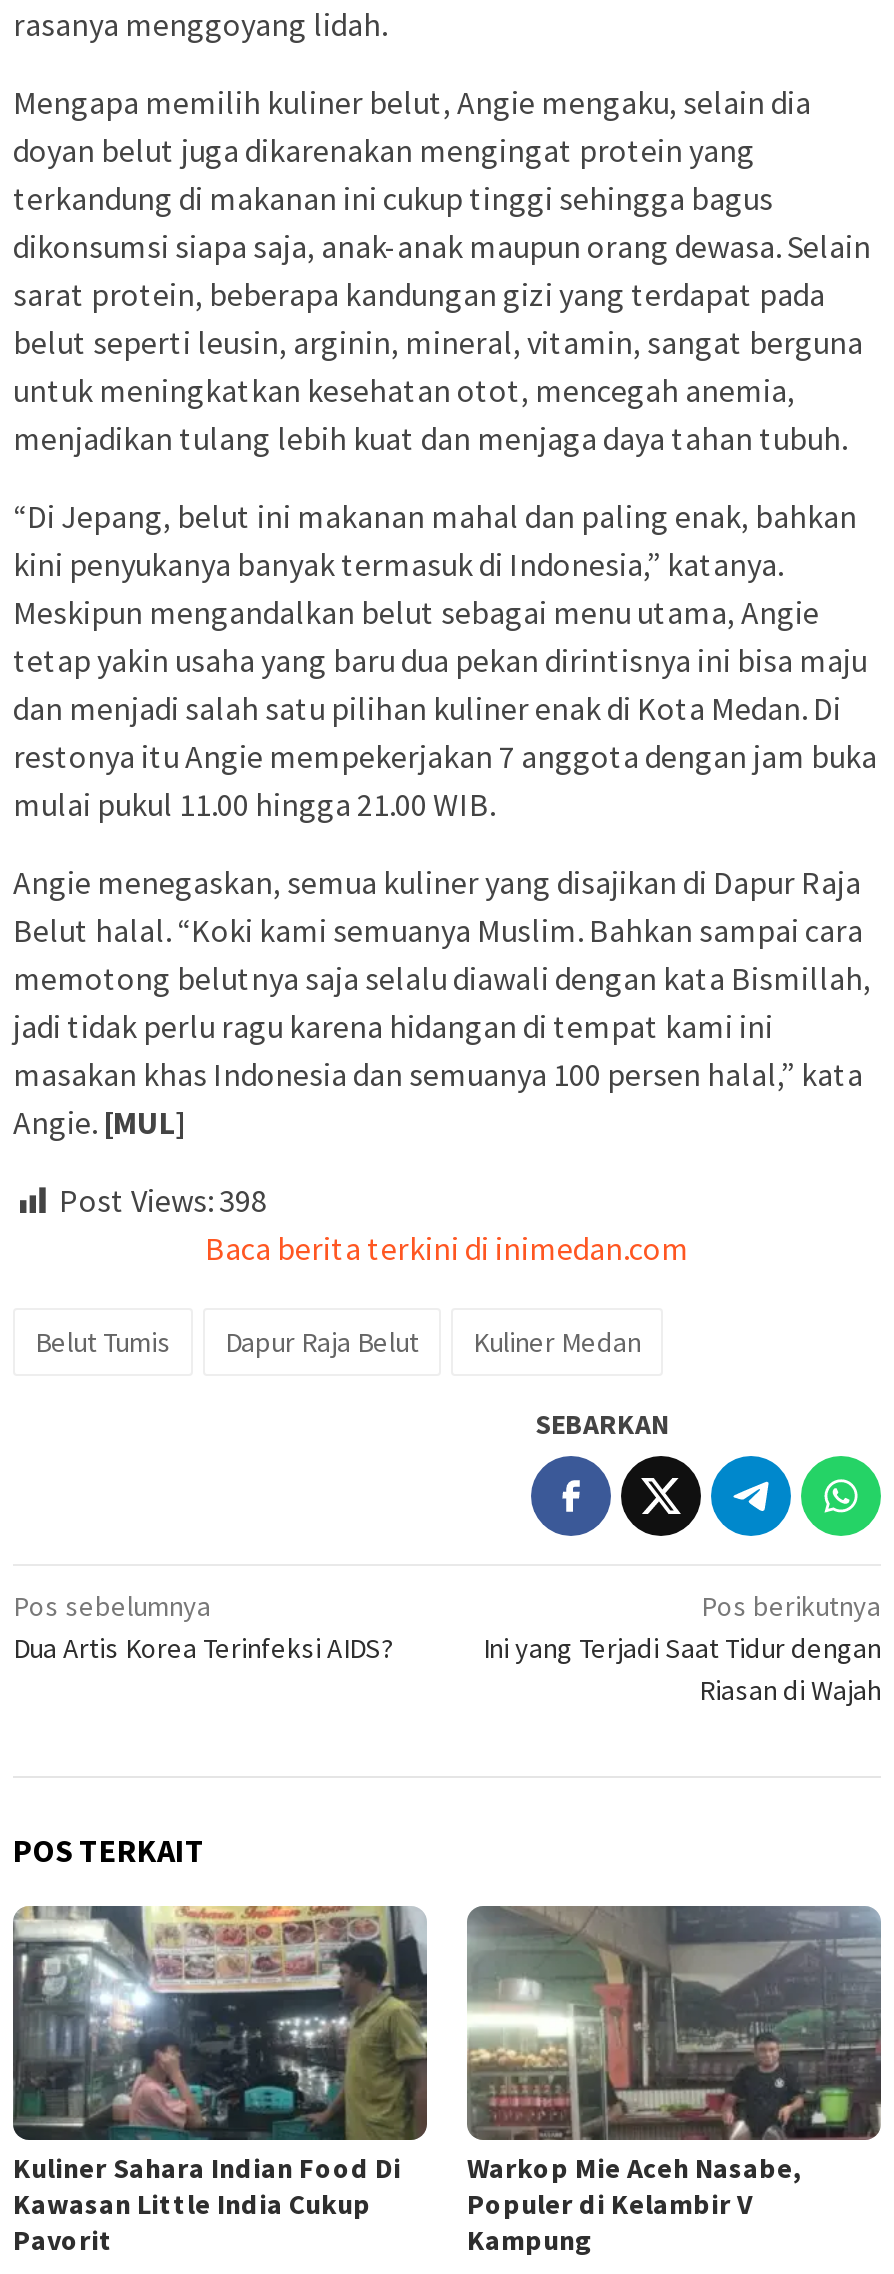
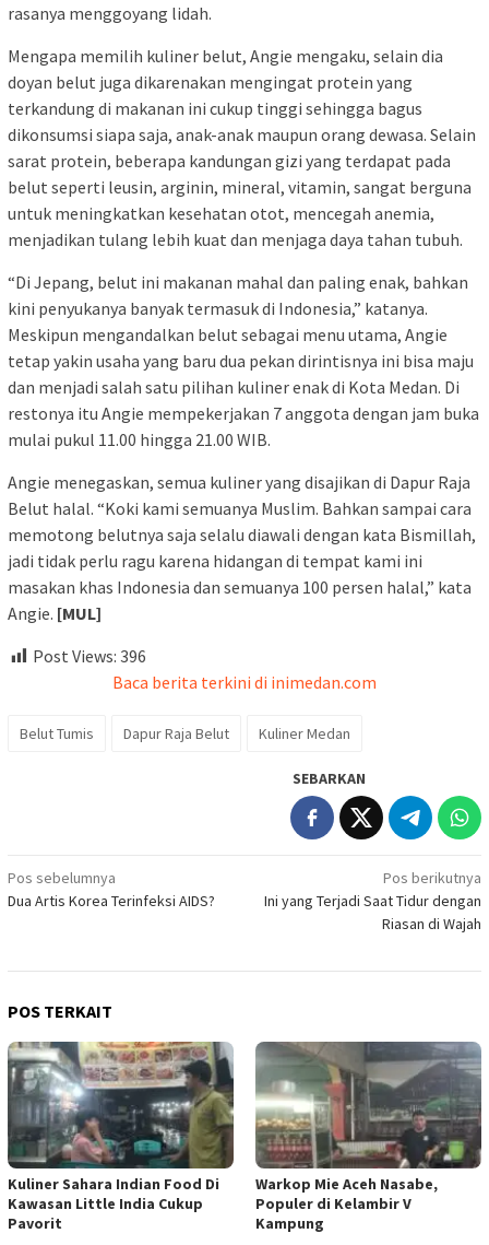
- Post Views: 398
+ Post Views: 396
